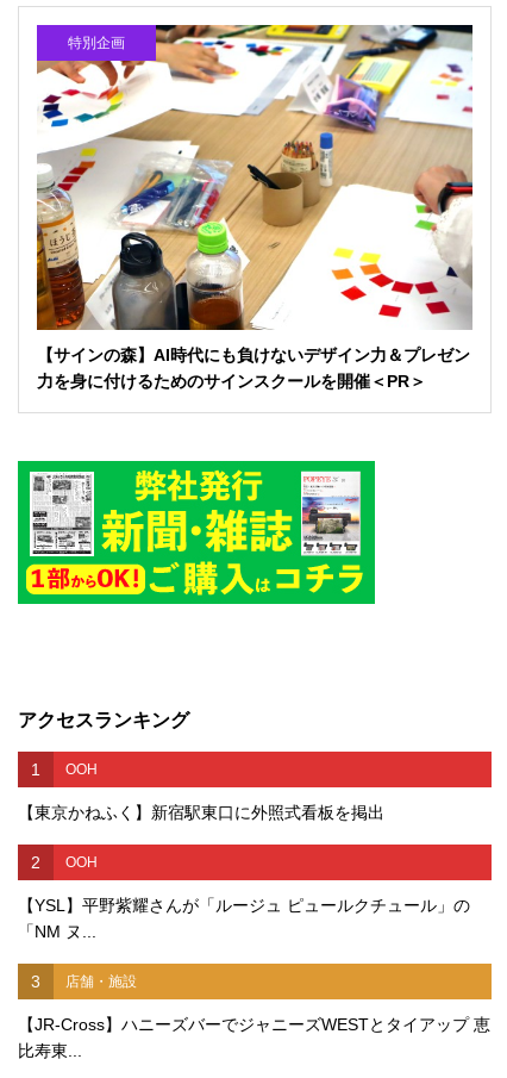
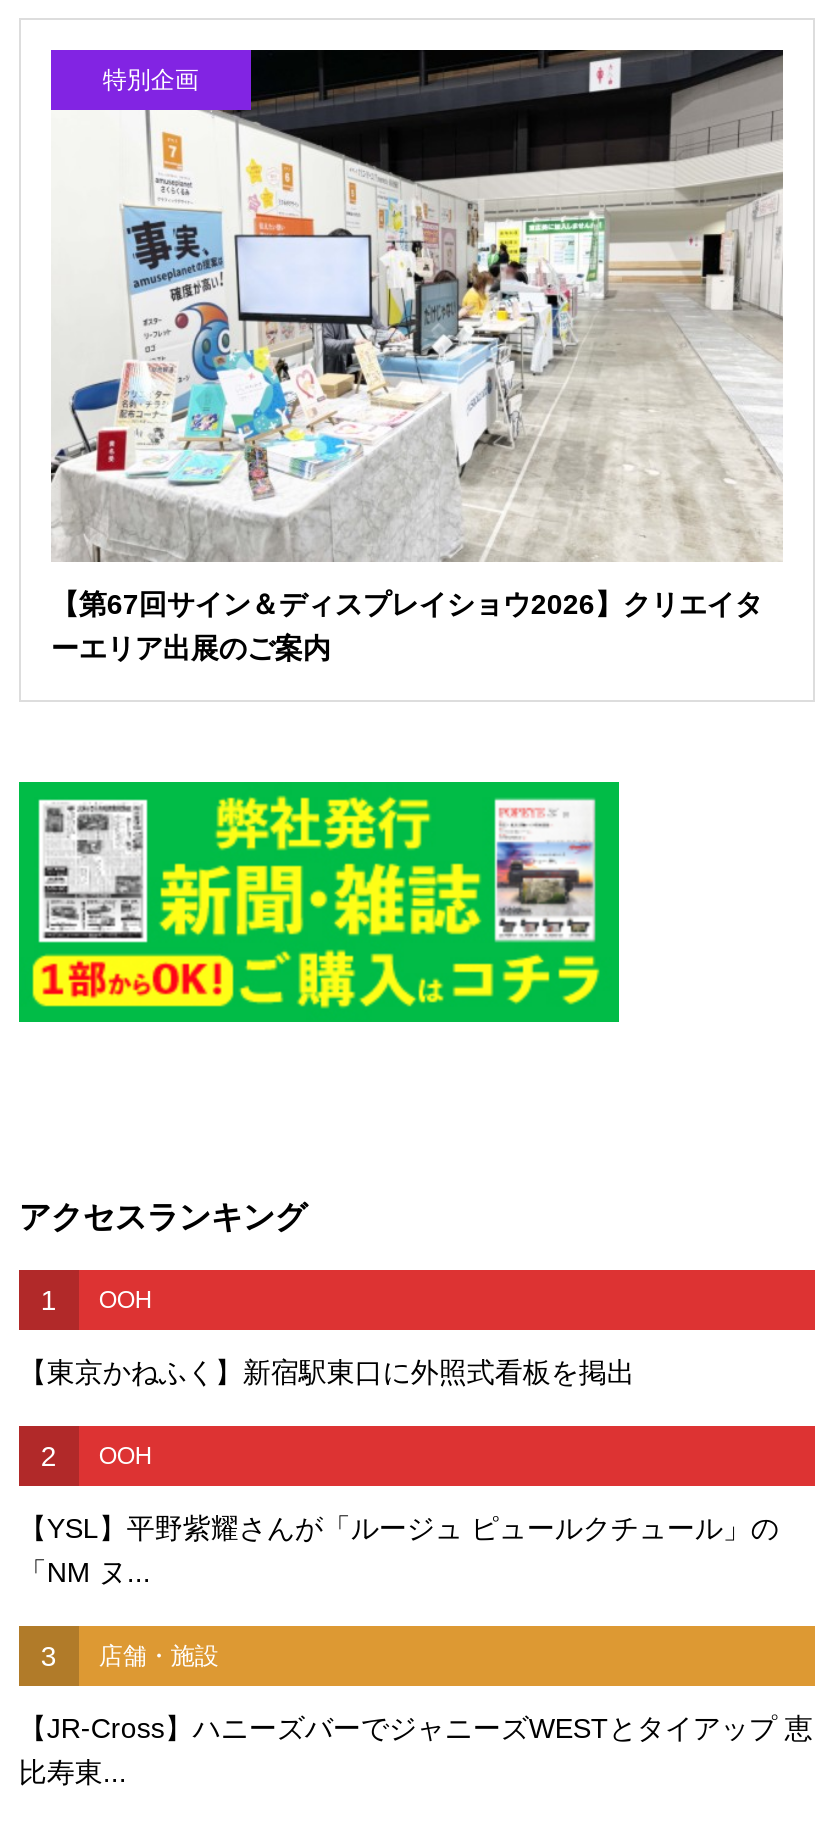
- [image]
- 【サインの森】AI時代にも負けないデザイン力＆プレゼン
- 力を身に付けるためのサインスクールを開催＜PR＞
+ [image]
+ 【第67回サイン＆ディスプレイショウ2026】クリエイタ
+ ーエリア出展のご案内
